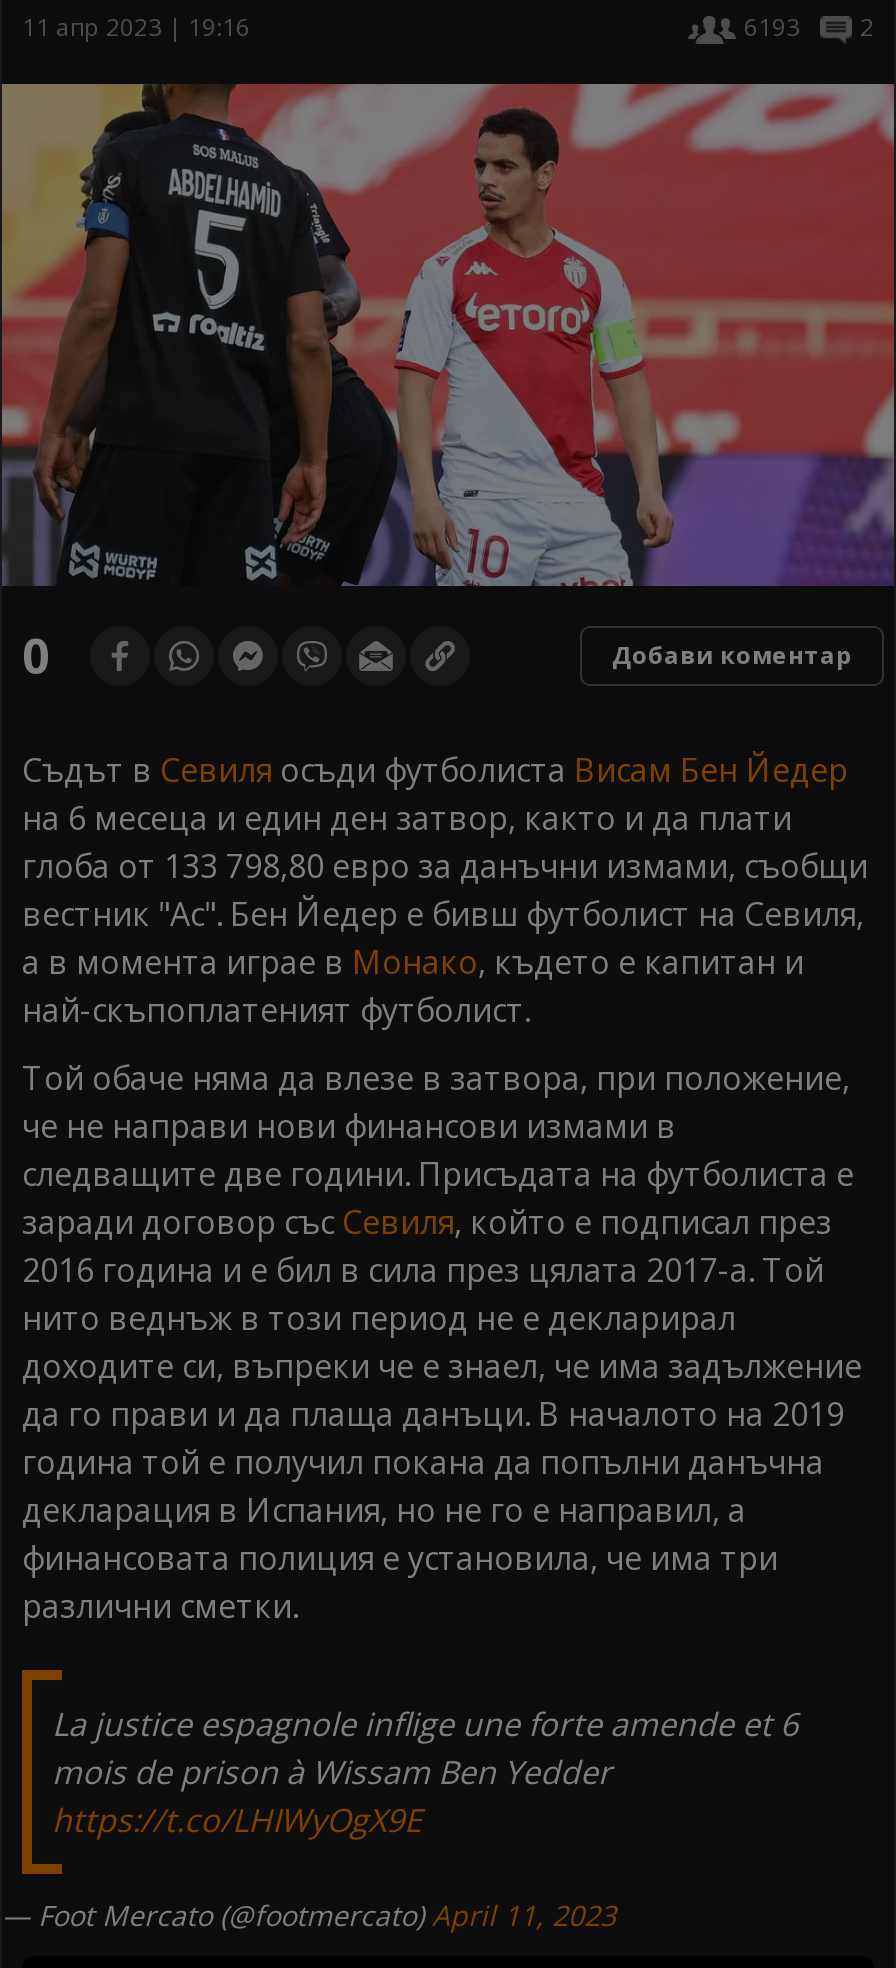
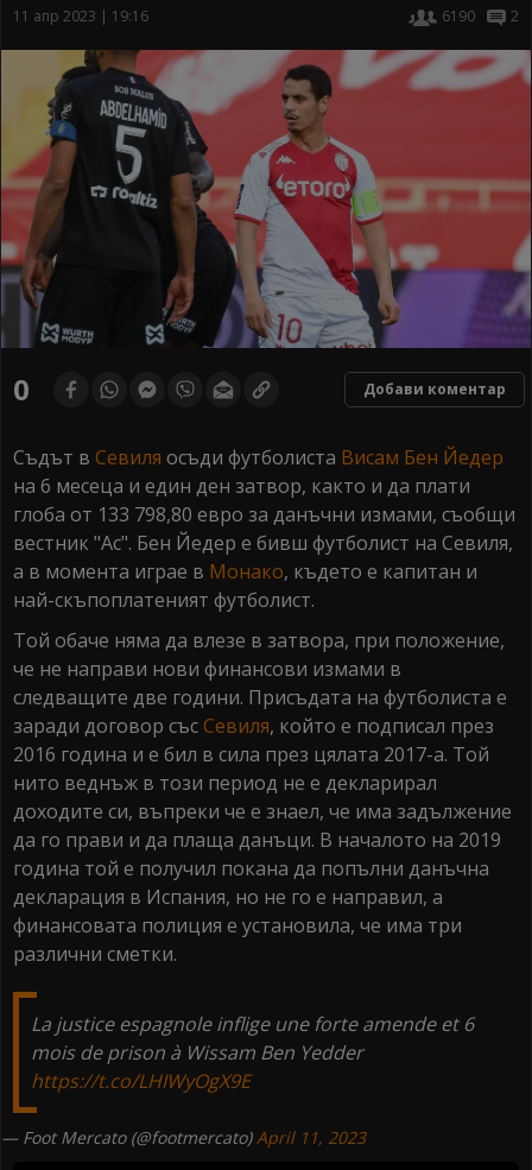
- 6193 2
+ 6190 2
